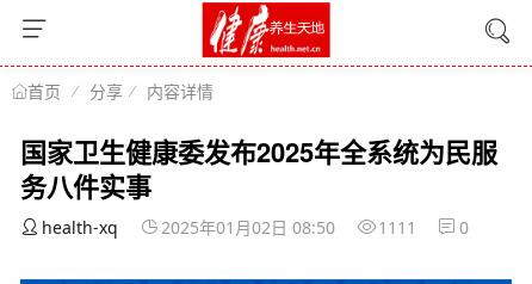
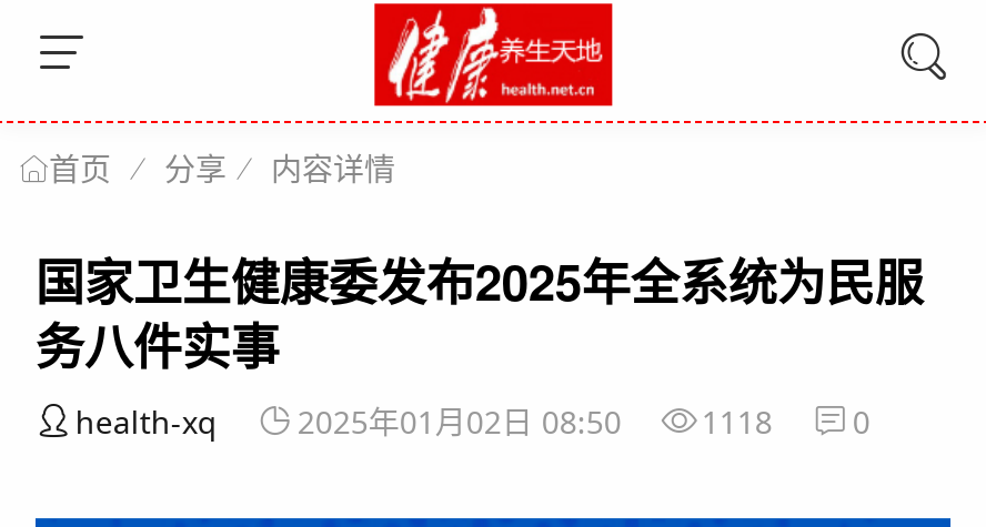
- health-xq 2025年01月02日 08:50 1111 0
+ health-xq 2025年01月02日 08:50 1118 0
